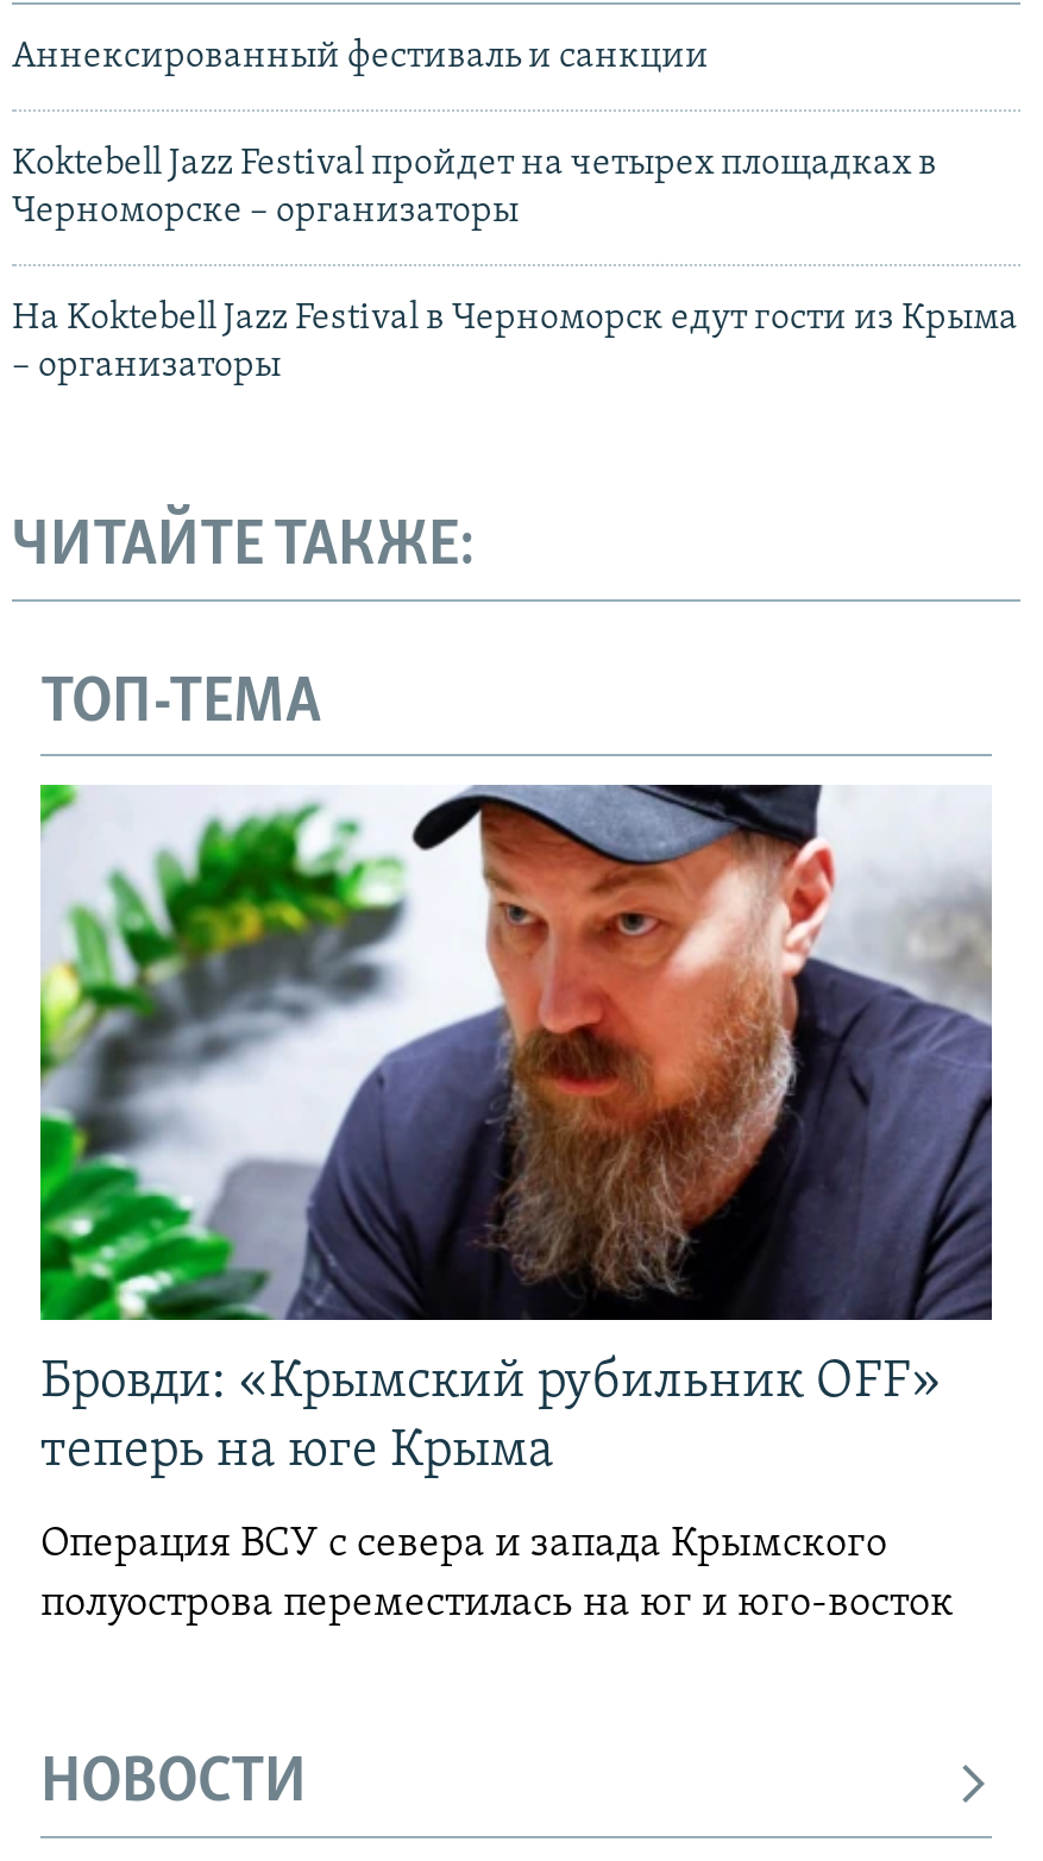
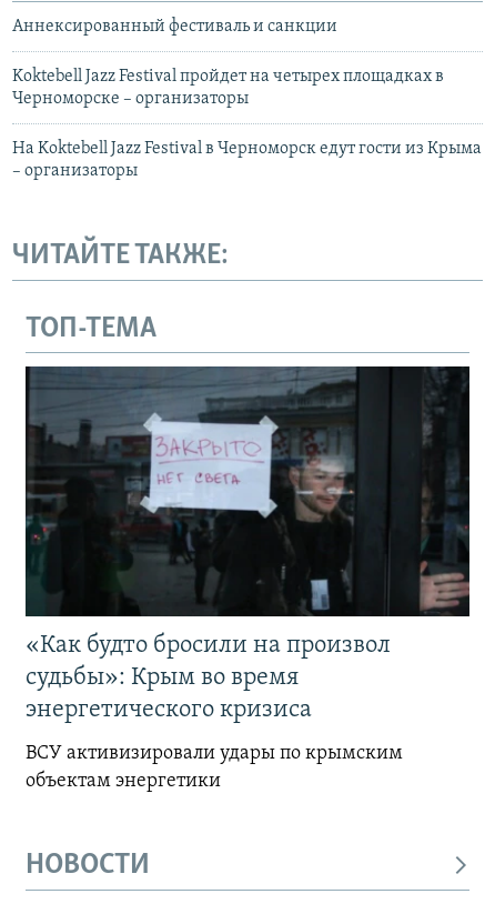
- [image]
- Бровди: «Крымский рубильник OFF»
- теперь на юге Крыма
+ [image]
+ «Как будто бросили на произвол
+ судьбы»: Крым во время
+ энергетического кризиса

- Операция ВСУ с севера и запада Крымского
- полуострова переместилась на юг и юго-восток
+ ВСУ активизировали удары по крымским
+ объектам энергетики
